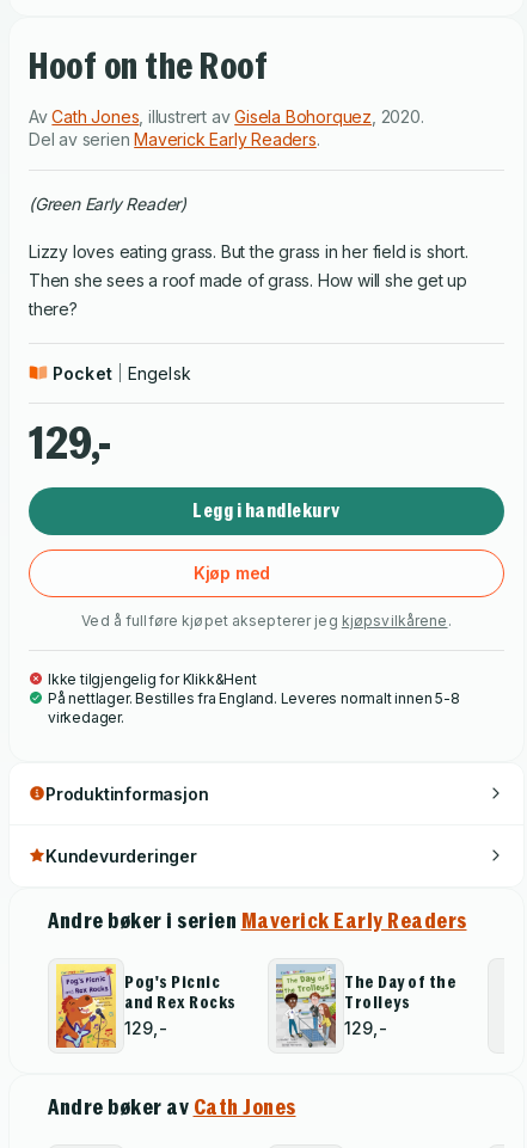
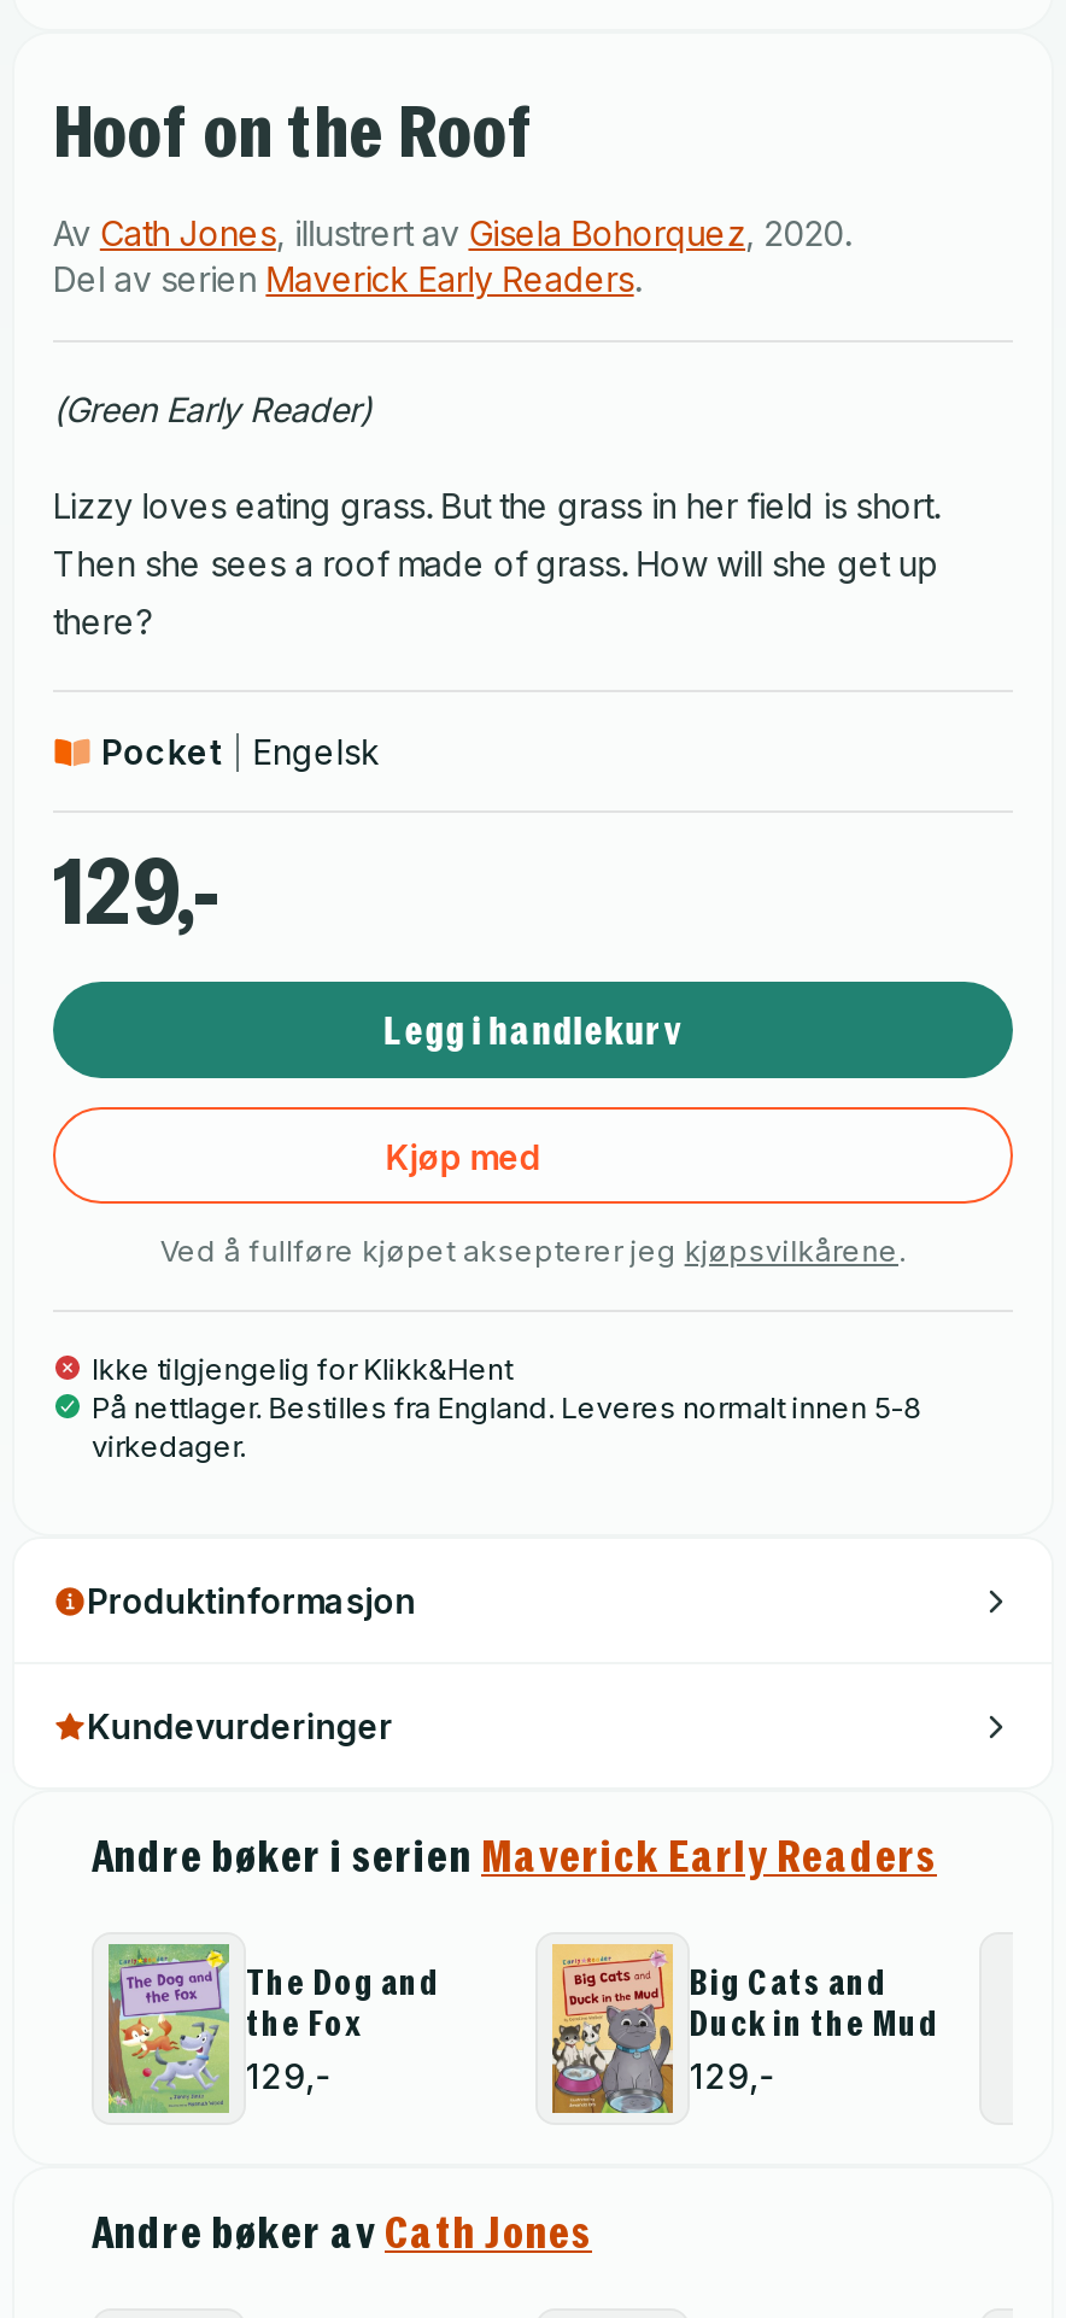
- [image]
- Pog's Picnic
- and Rex Rocks
+ [image]
+ The Dog and
+ the Fox

- [image]
- The Day of the
- Trolleys
+ [image]
+ Big Cats and
+ Duck in the Mud
